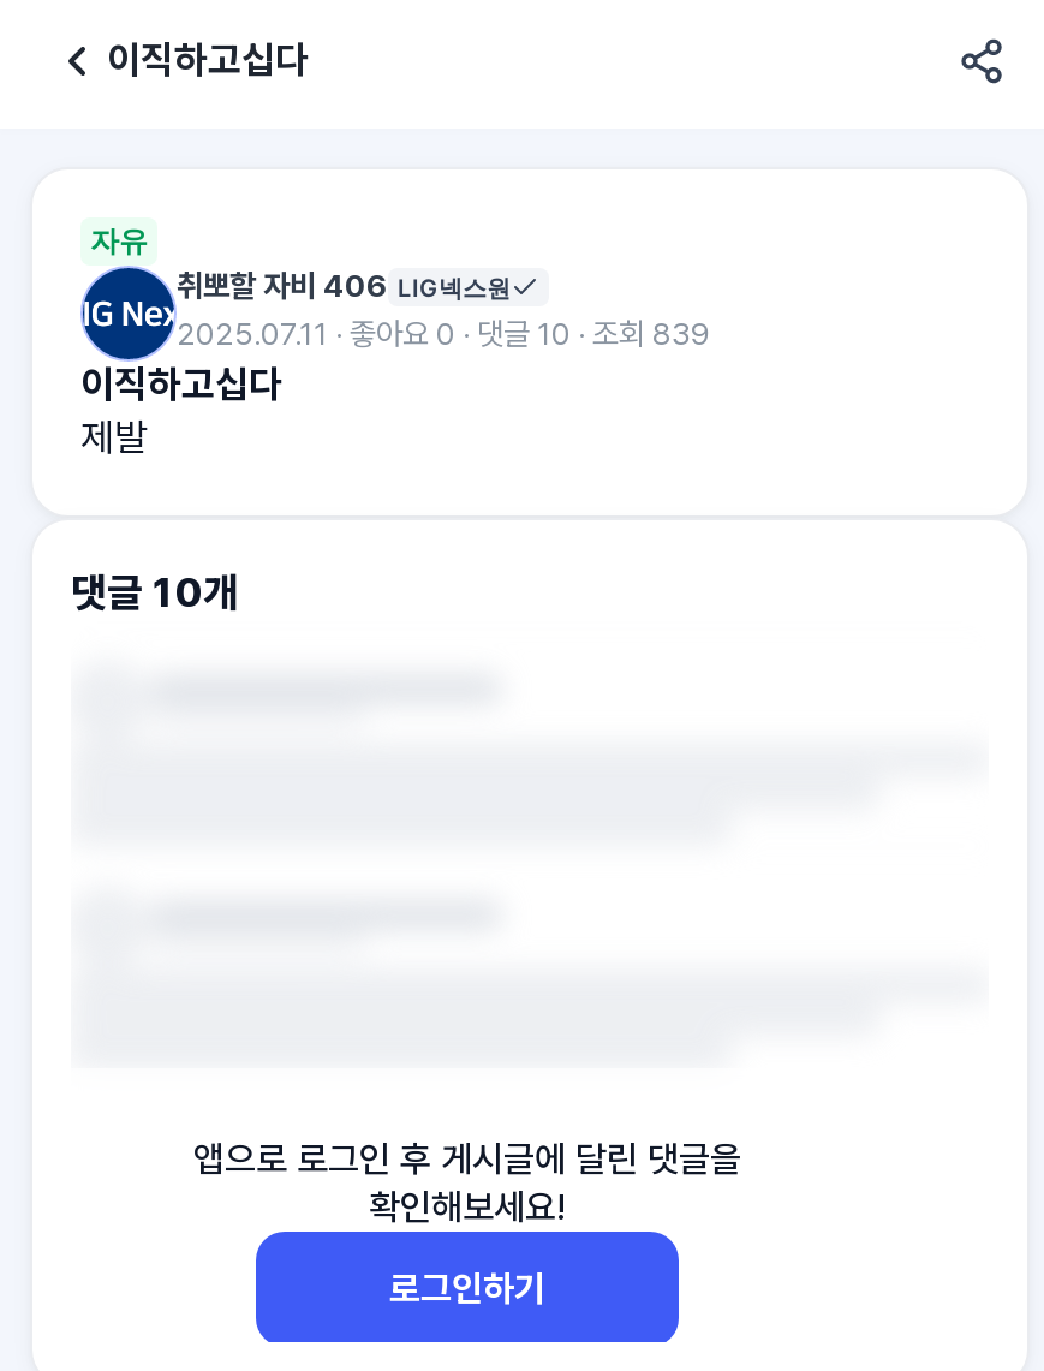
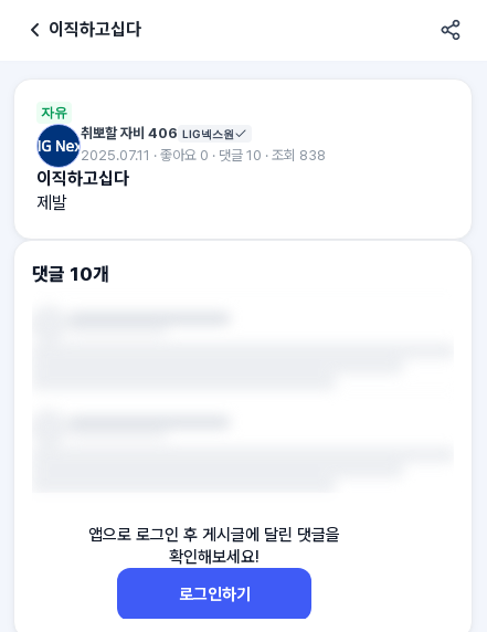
- 2025.07.11 · 좋아요 0 · 댓글 10 · 조회 839
+ 2025.07.11 · 좋아요 0 · 댓글 10 · 조회 838
